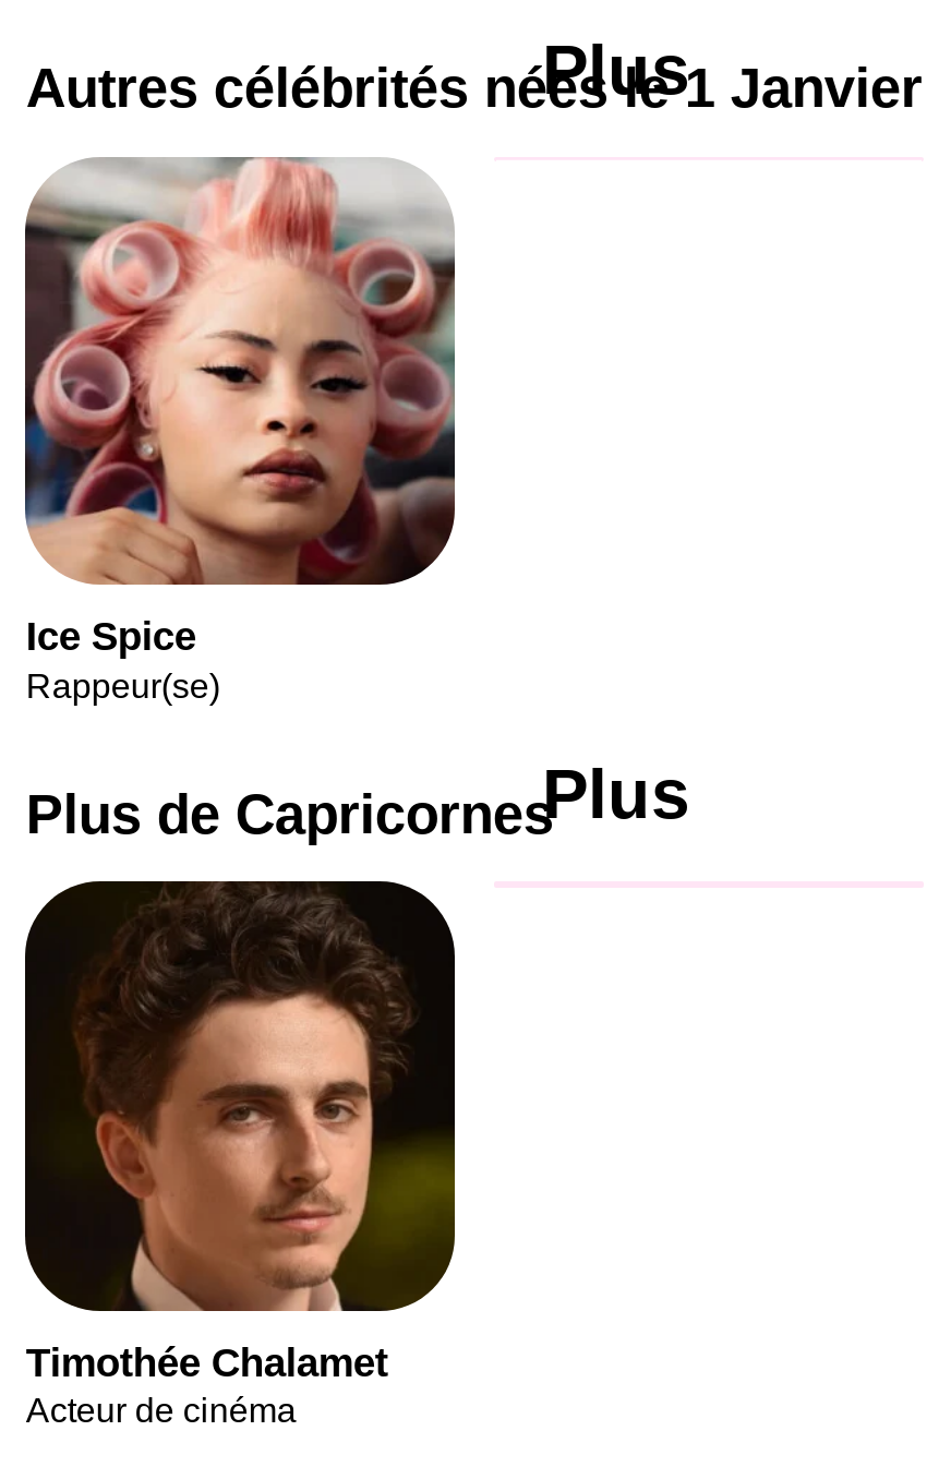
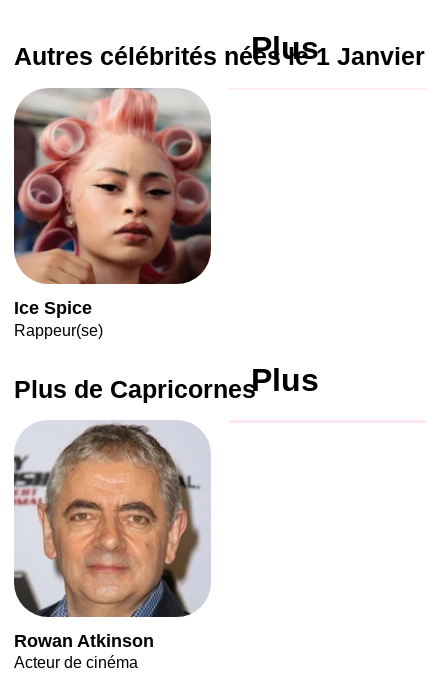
- [image]
- Timothée Chalamet
+ [image]
+ Rowan Atkinson
